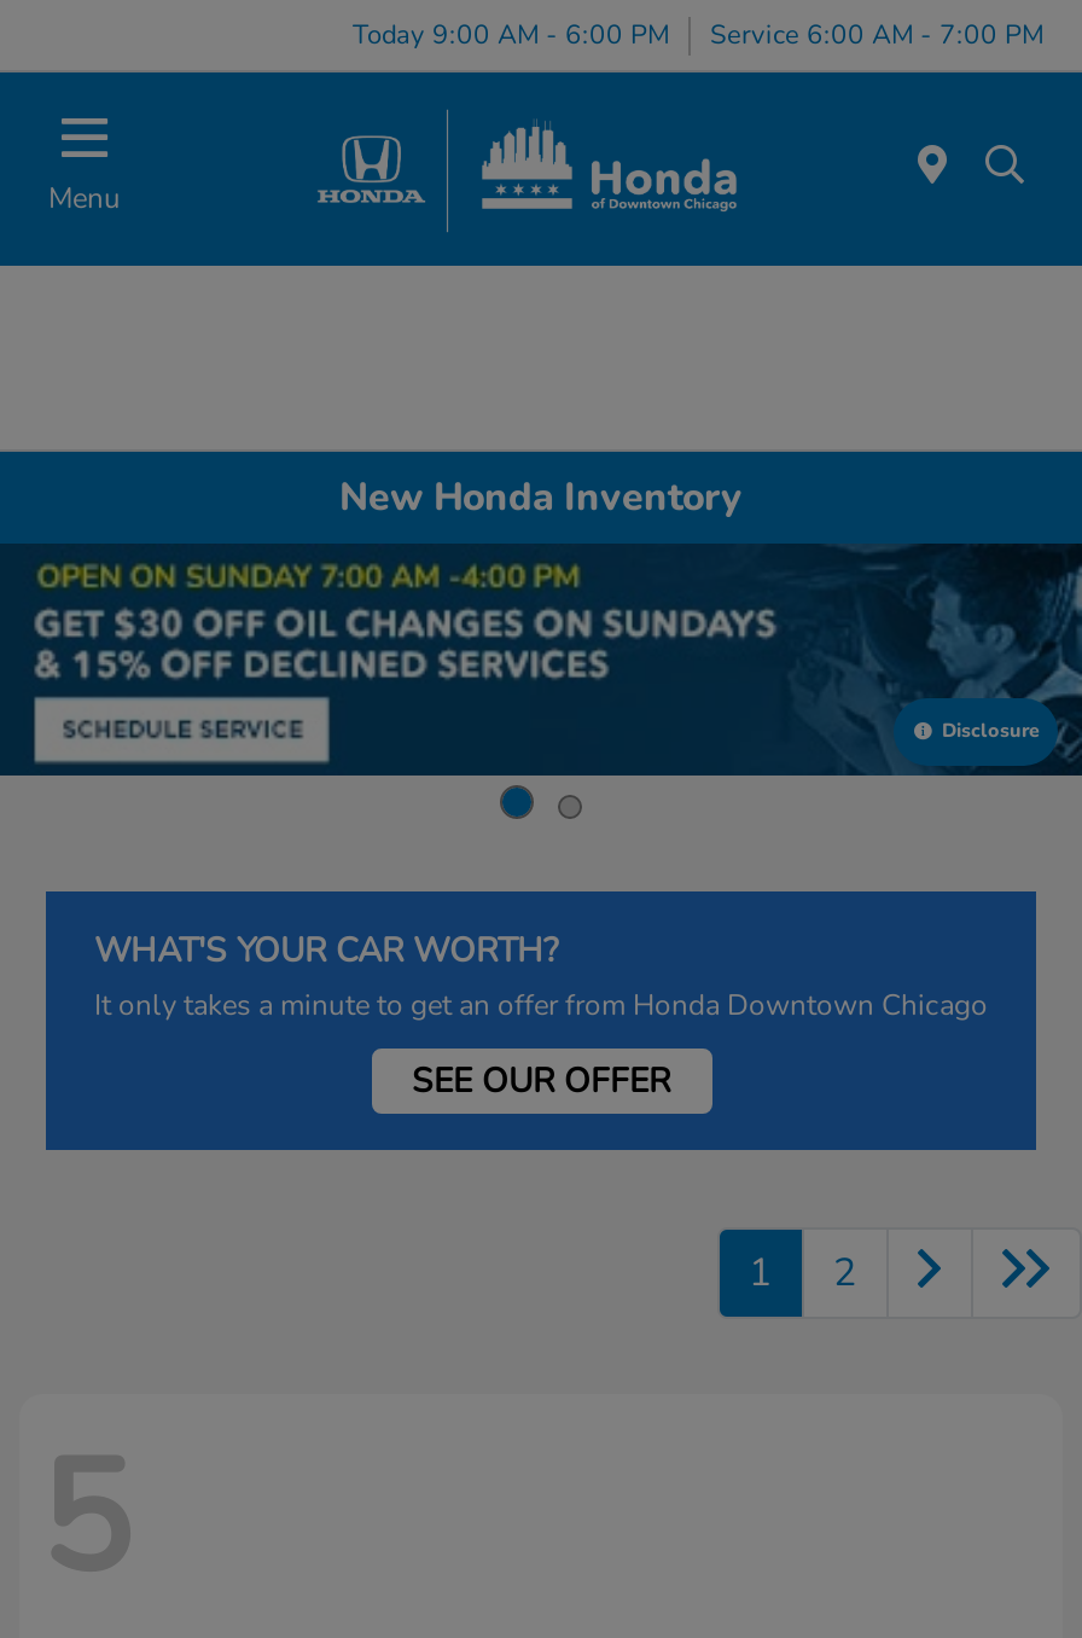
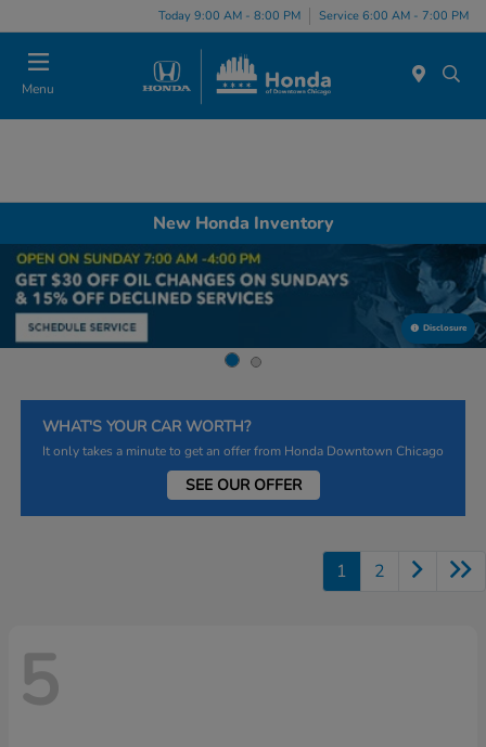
- Today 9:00 AM - 6:00 PM Service 6:00 AM - 7:00 PM
+ Today 9:00 AM - 8:00 PM Service 6:00 AM - 7:00 PM
